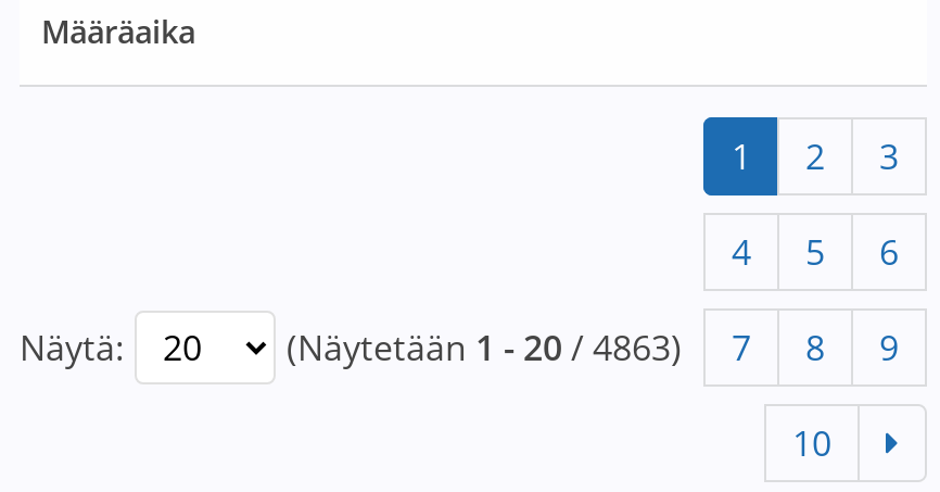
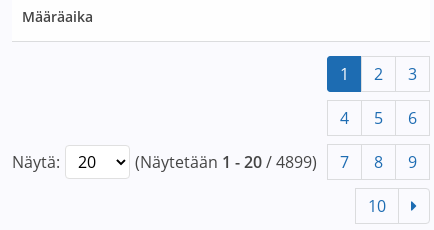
- (Näytetään 1 - 20 / 4863) 7 8 9
+ (Näytetään 1 - 20 / 4899) 7 8 9
